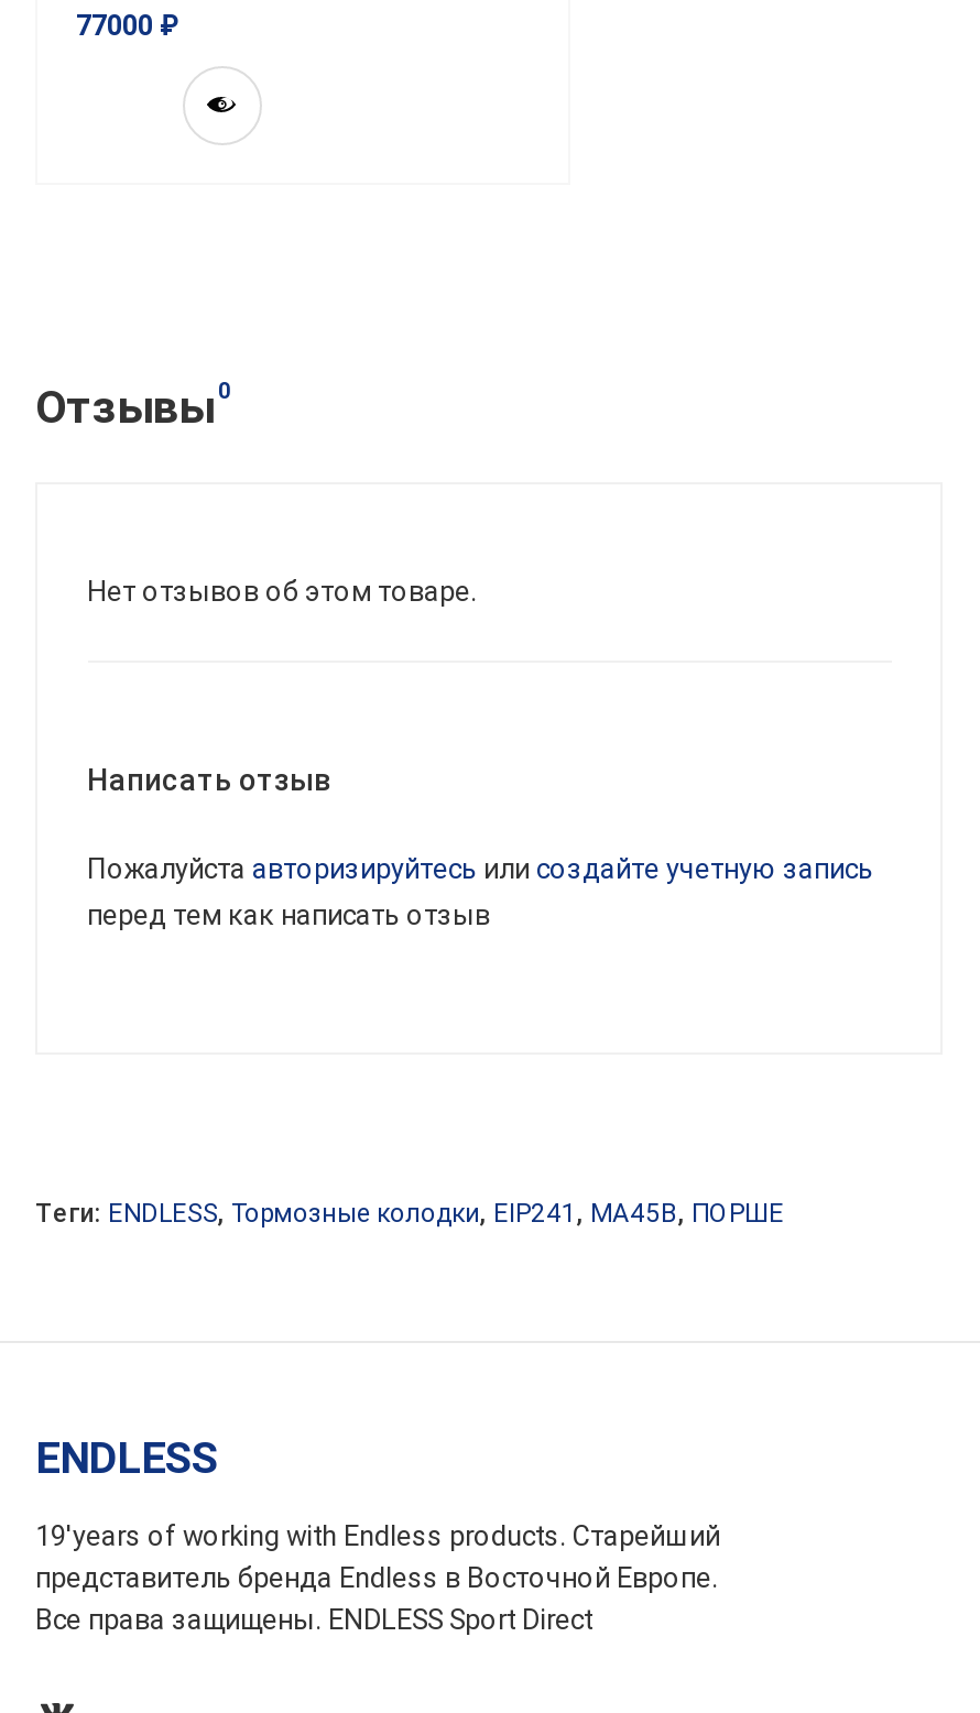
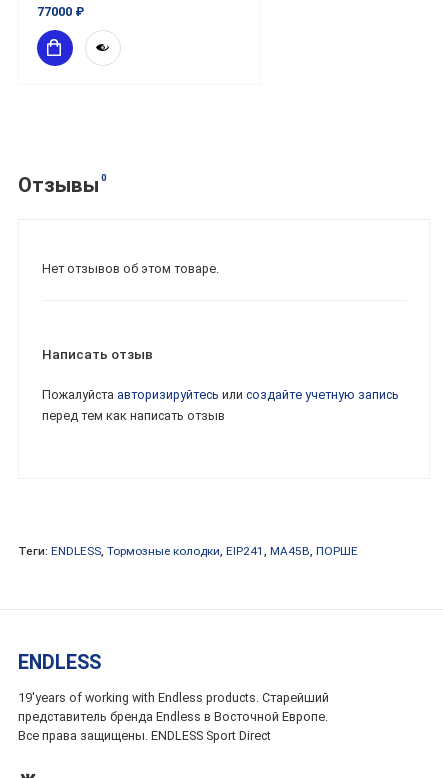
+ [image]
